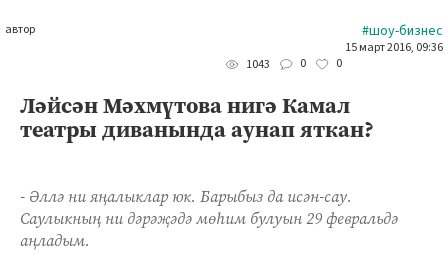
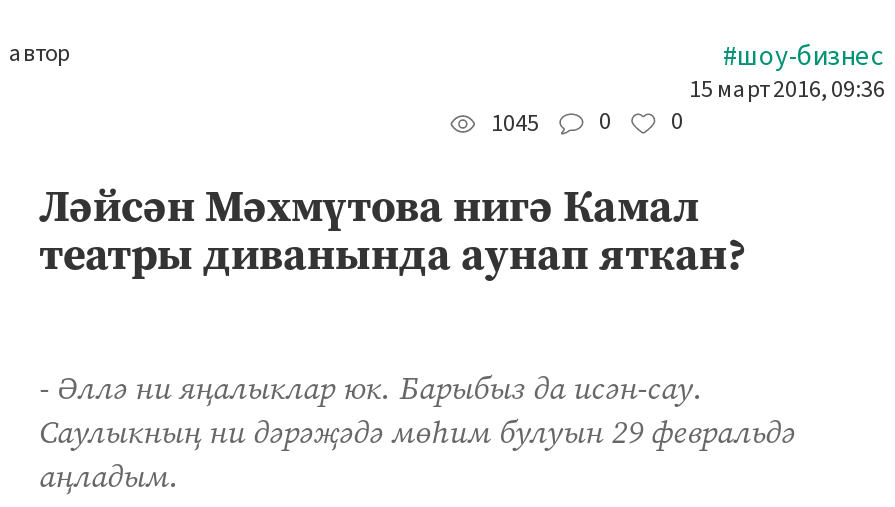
- 1043 0 0
+ 1045 0 0
